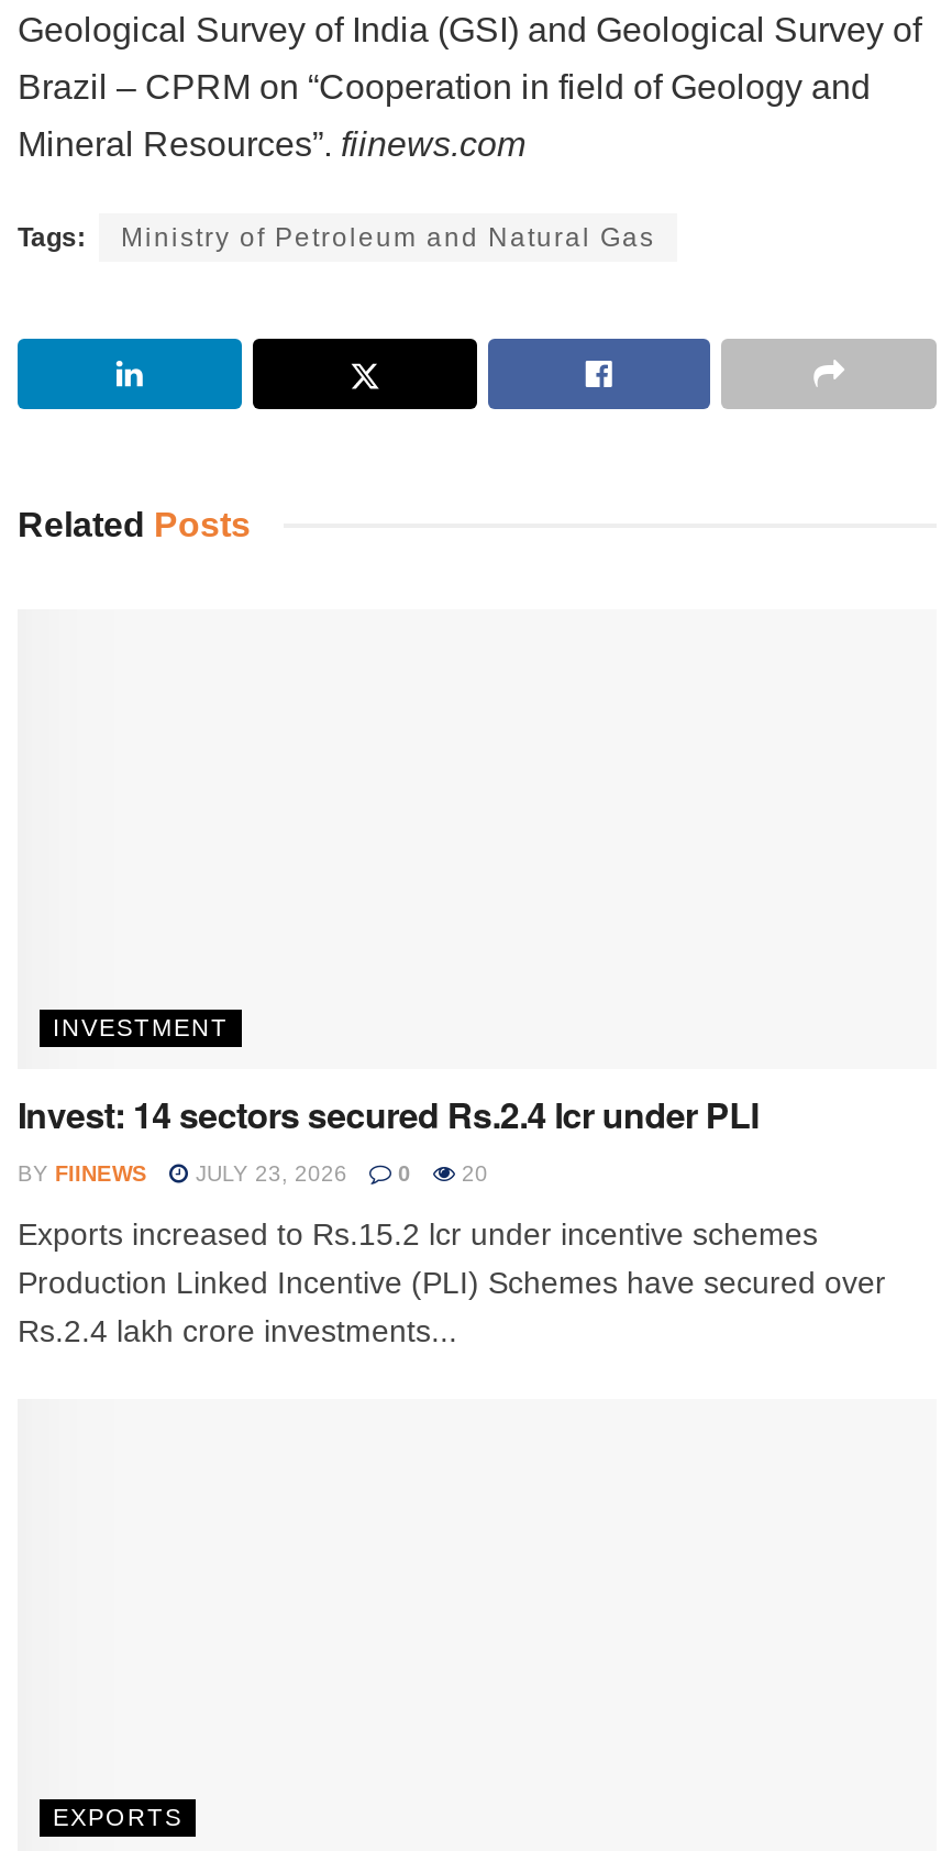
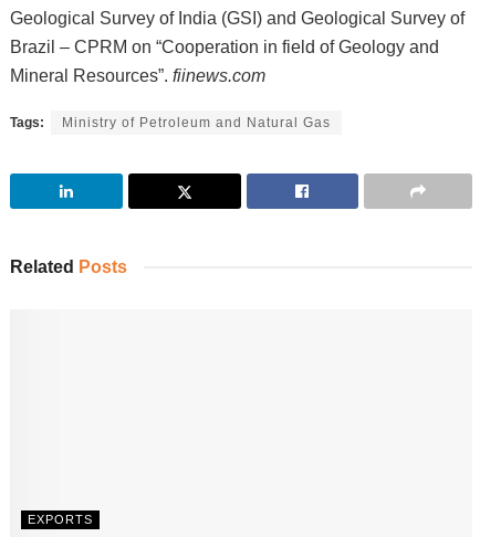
- INVESTMENT
- Invest: 14 sectors secured Rs.2.4 lcr under PLI
- BY FIINEWS
- JULY 23, 2026
- 0
- 20
- Exports increased to Rs.15.2 lcr under incentive schemes
- Production Linked Incentive (PLI) Schemes have secured over
- Rs.2.4 lakh crore investments...
